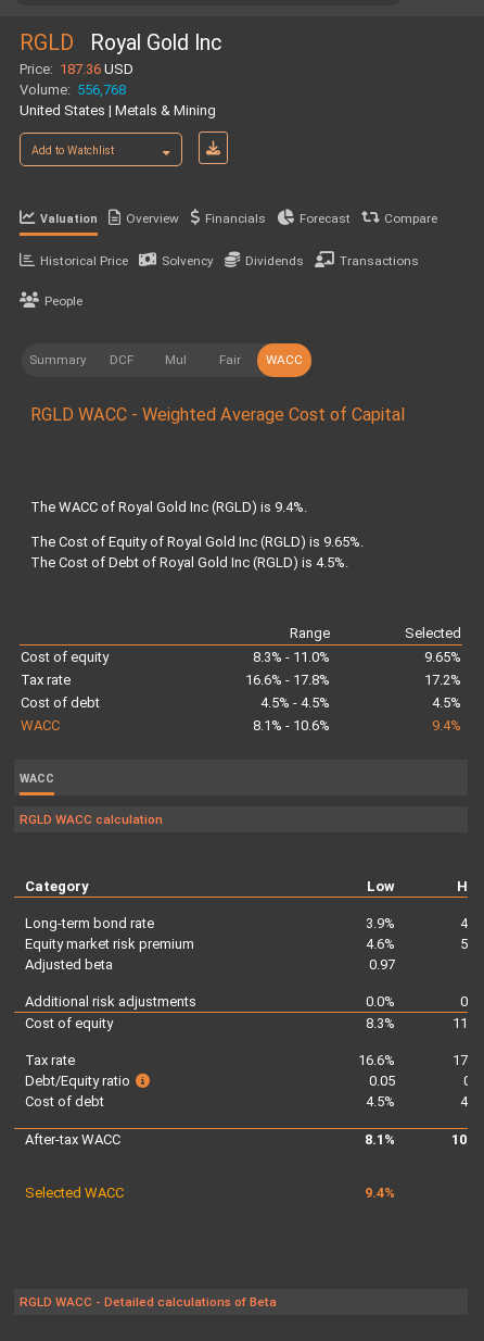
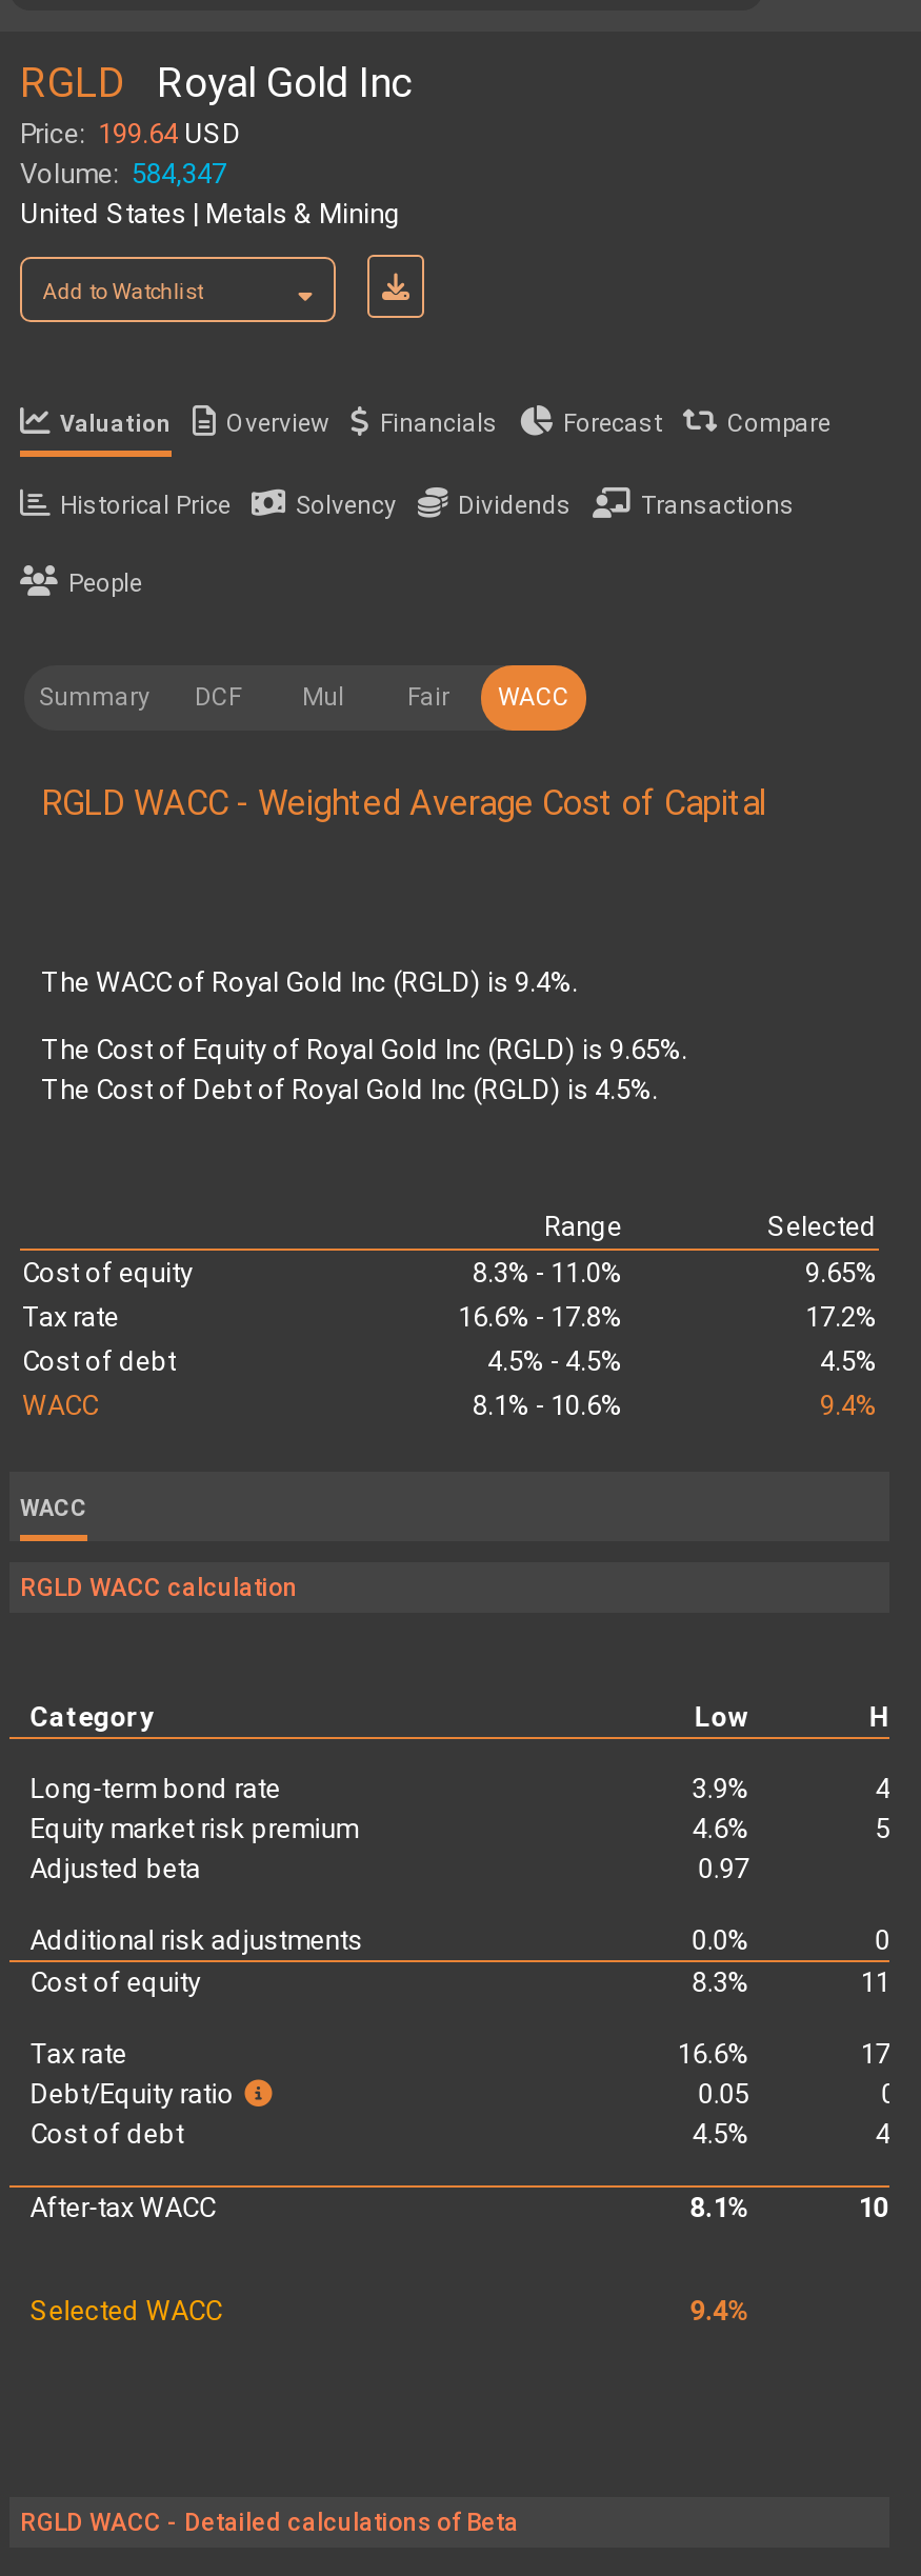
- Price: 187.36 USD
+ Price: 199.64 USD

- Volume: 556,768
+ Volume: 584,347
